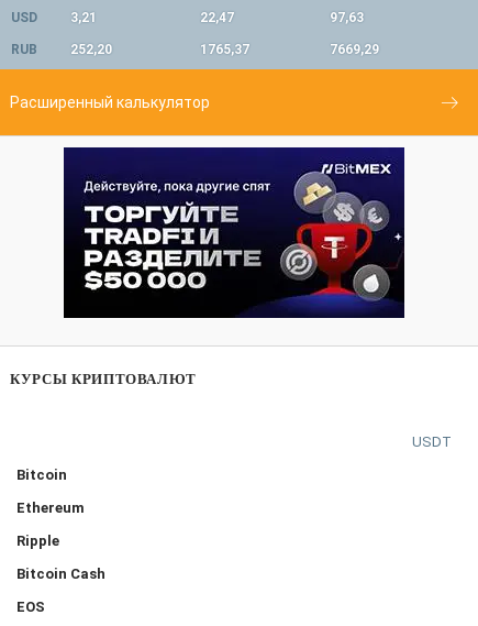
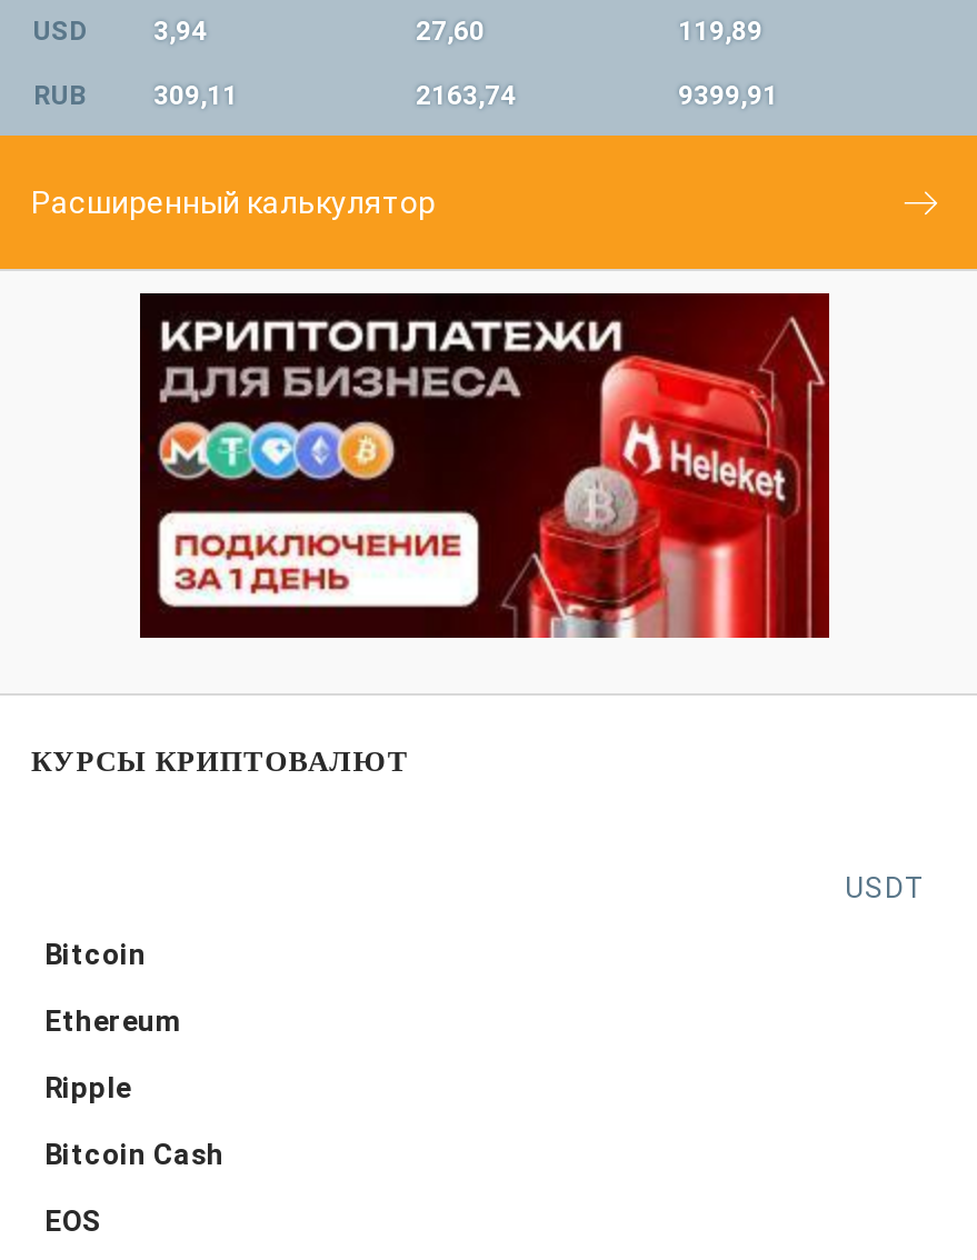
- 3,21
+ 3,94

- 22,47
+ 27,60

- 97,63
+ 119,89

- 252,20
+ 309,11

- 1765,37
+ 2163,74

- 7669,29
+ 9399,91

- [image]
+ [image]
